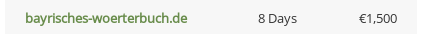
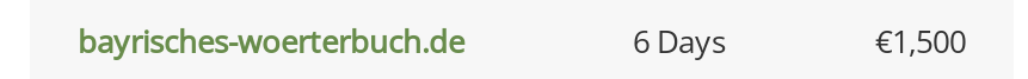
- 8 Days
+ 6 Days
